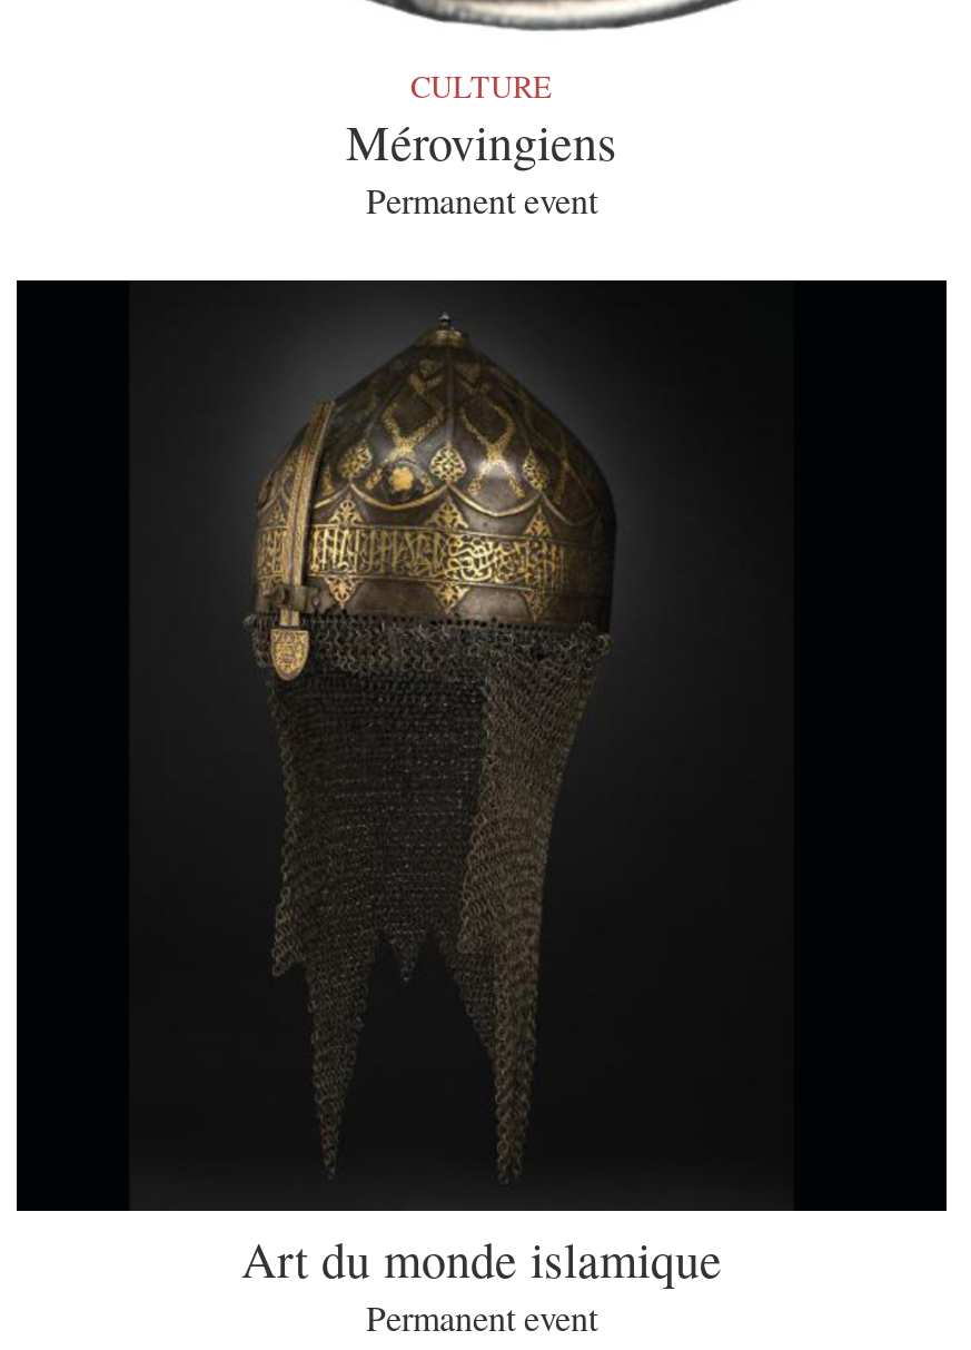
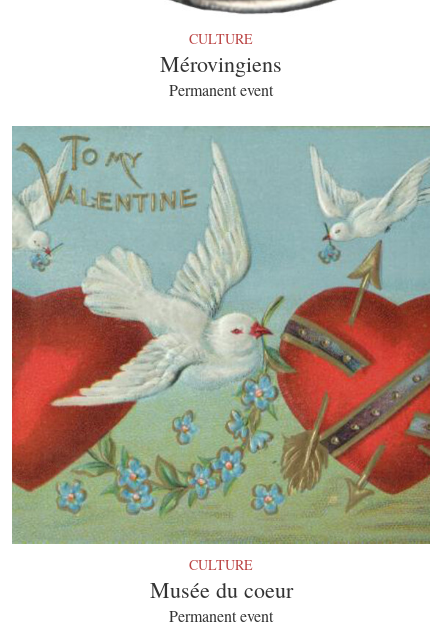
- [image]
- Art du monde islamique
+ [image]
+ CULTURE
+ Musée du coeur
